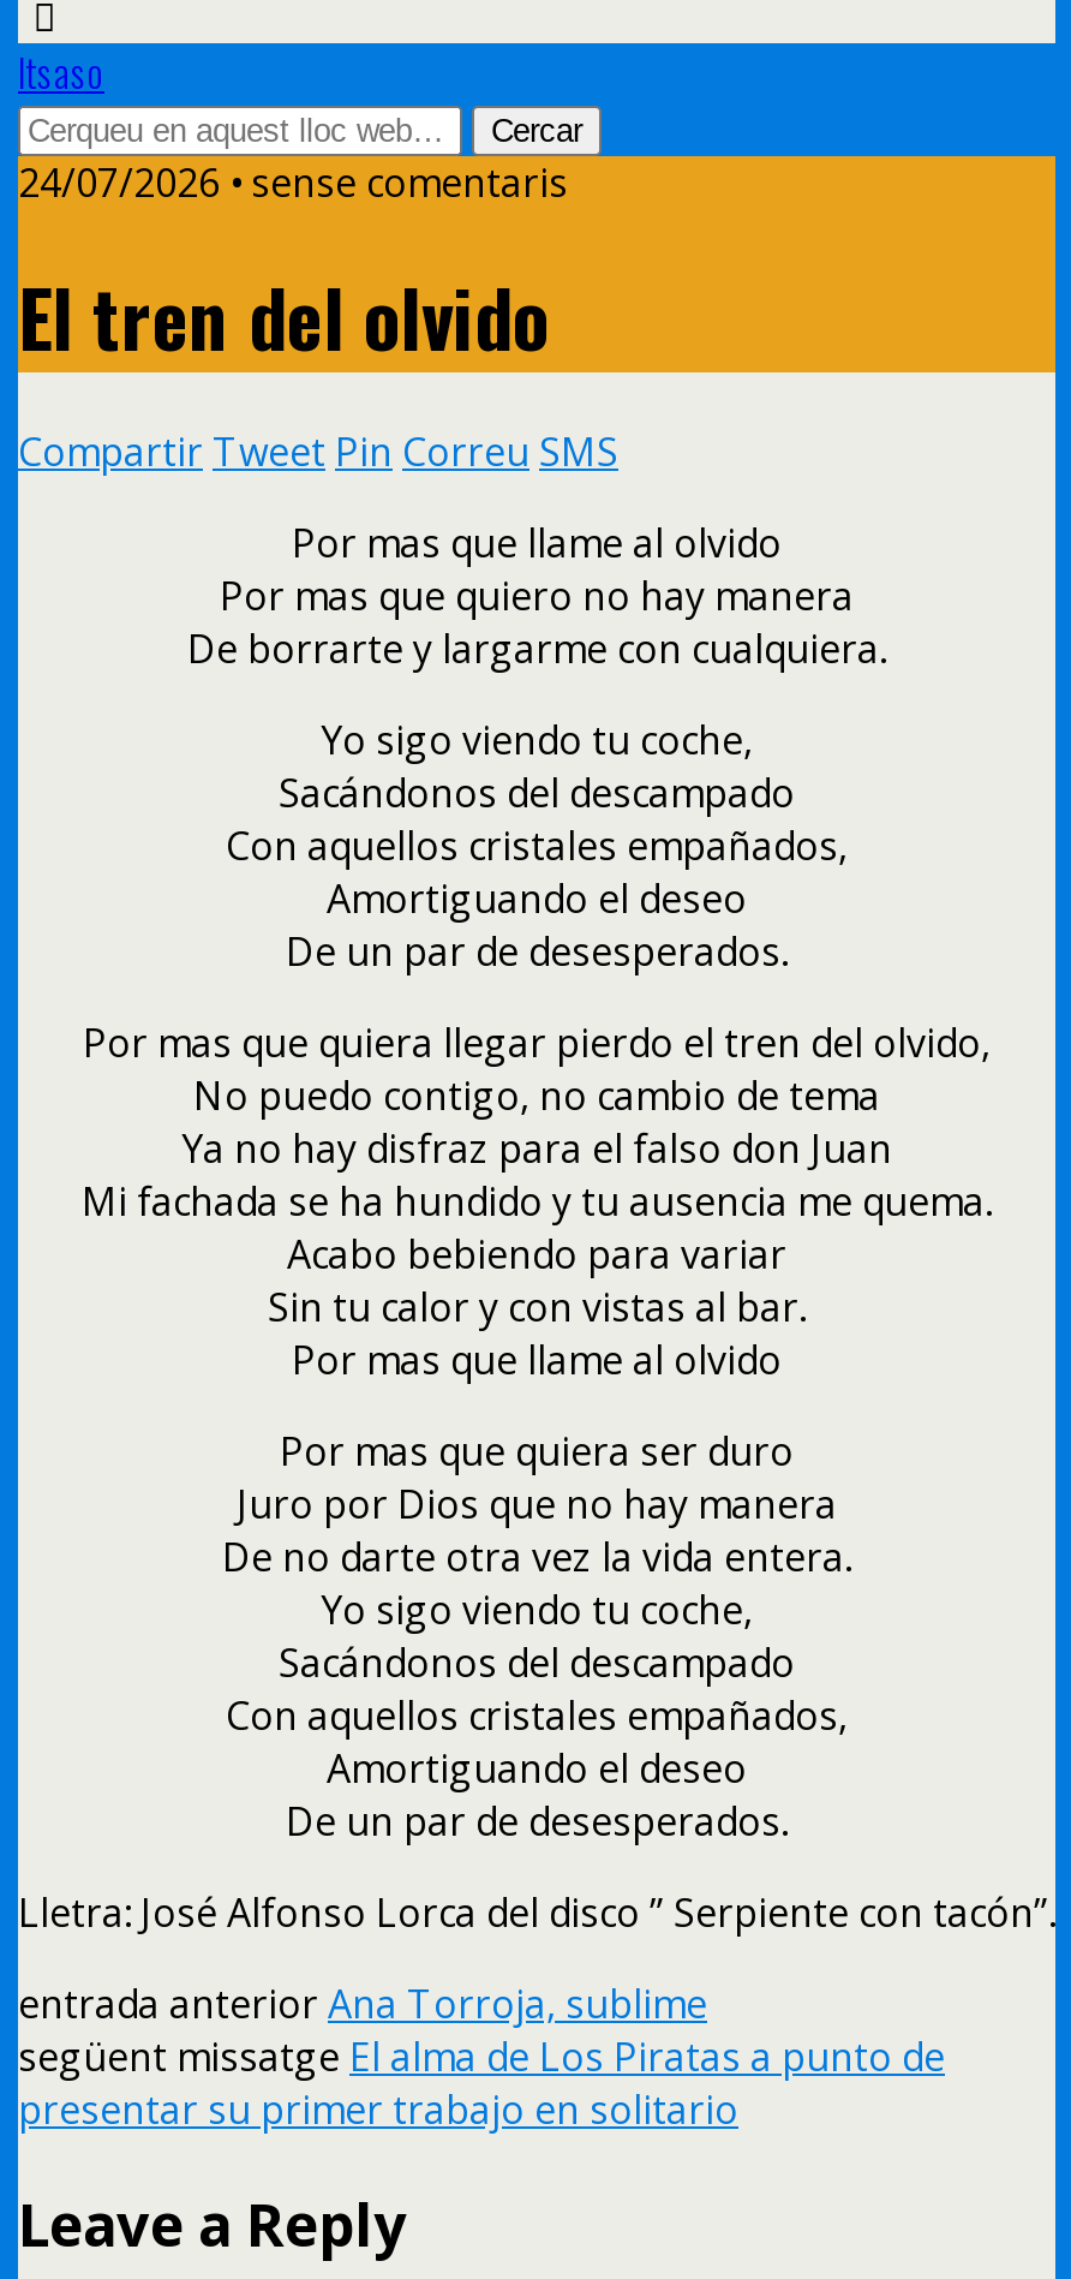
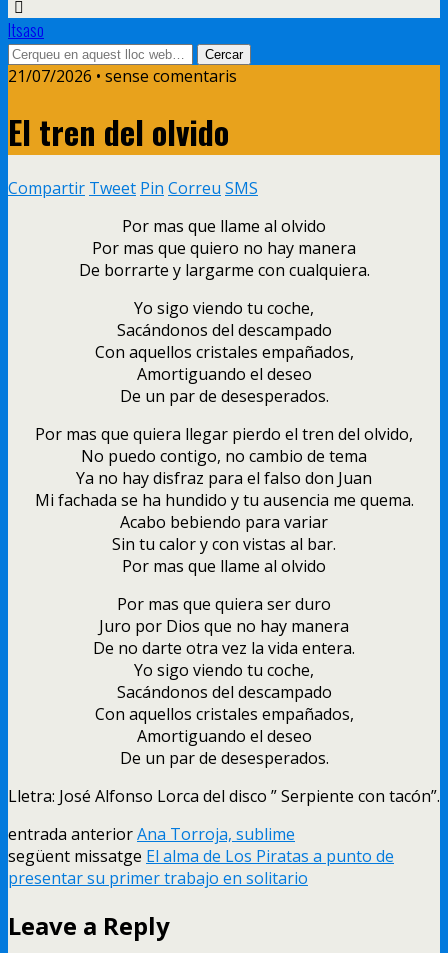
- 24/07/2026 • sense comentaris
+ 21/07/2026 • sense comentaris
